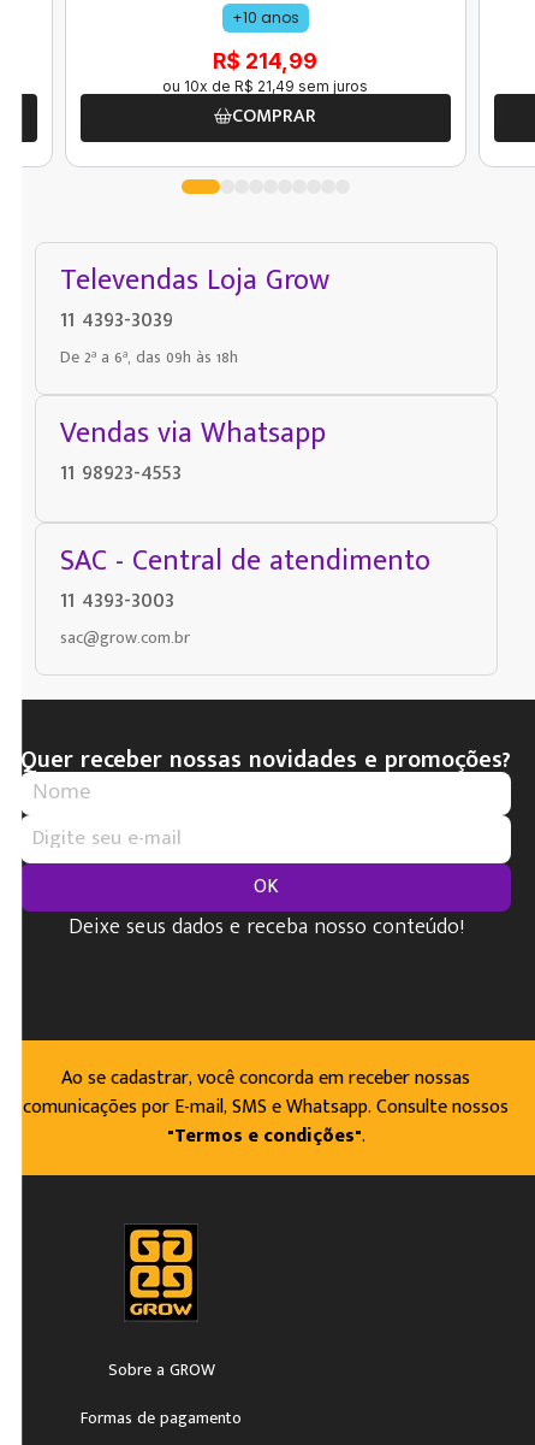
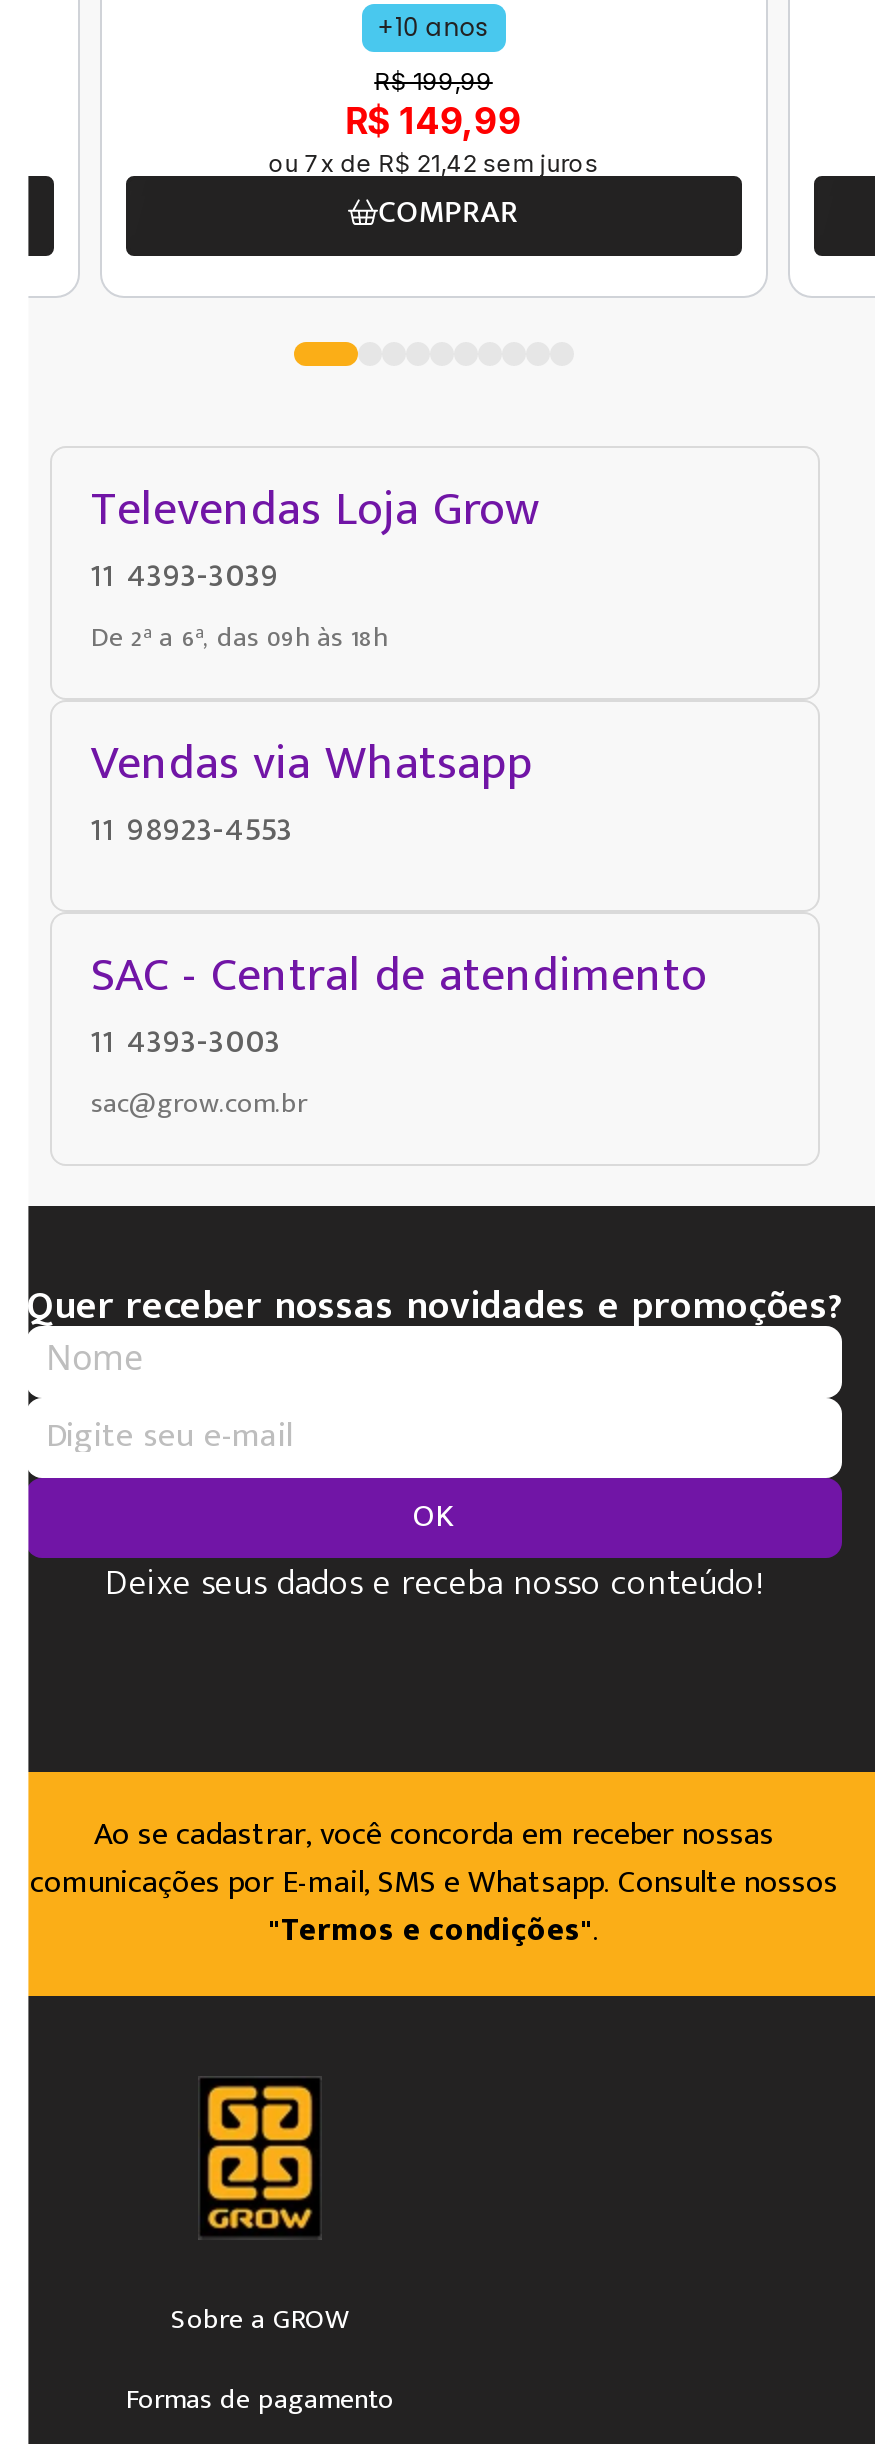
- R$ 214,99
- ou 10x de R$ 21,49 sem juros
+ R$ 199,99
+ R$ 149,99
+ ou 7x de R$ 21,42 sem juros
